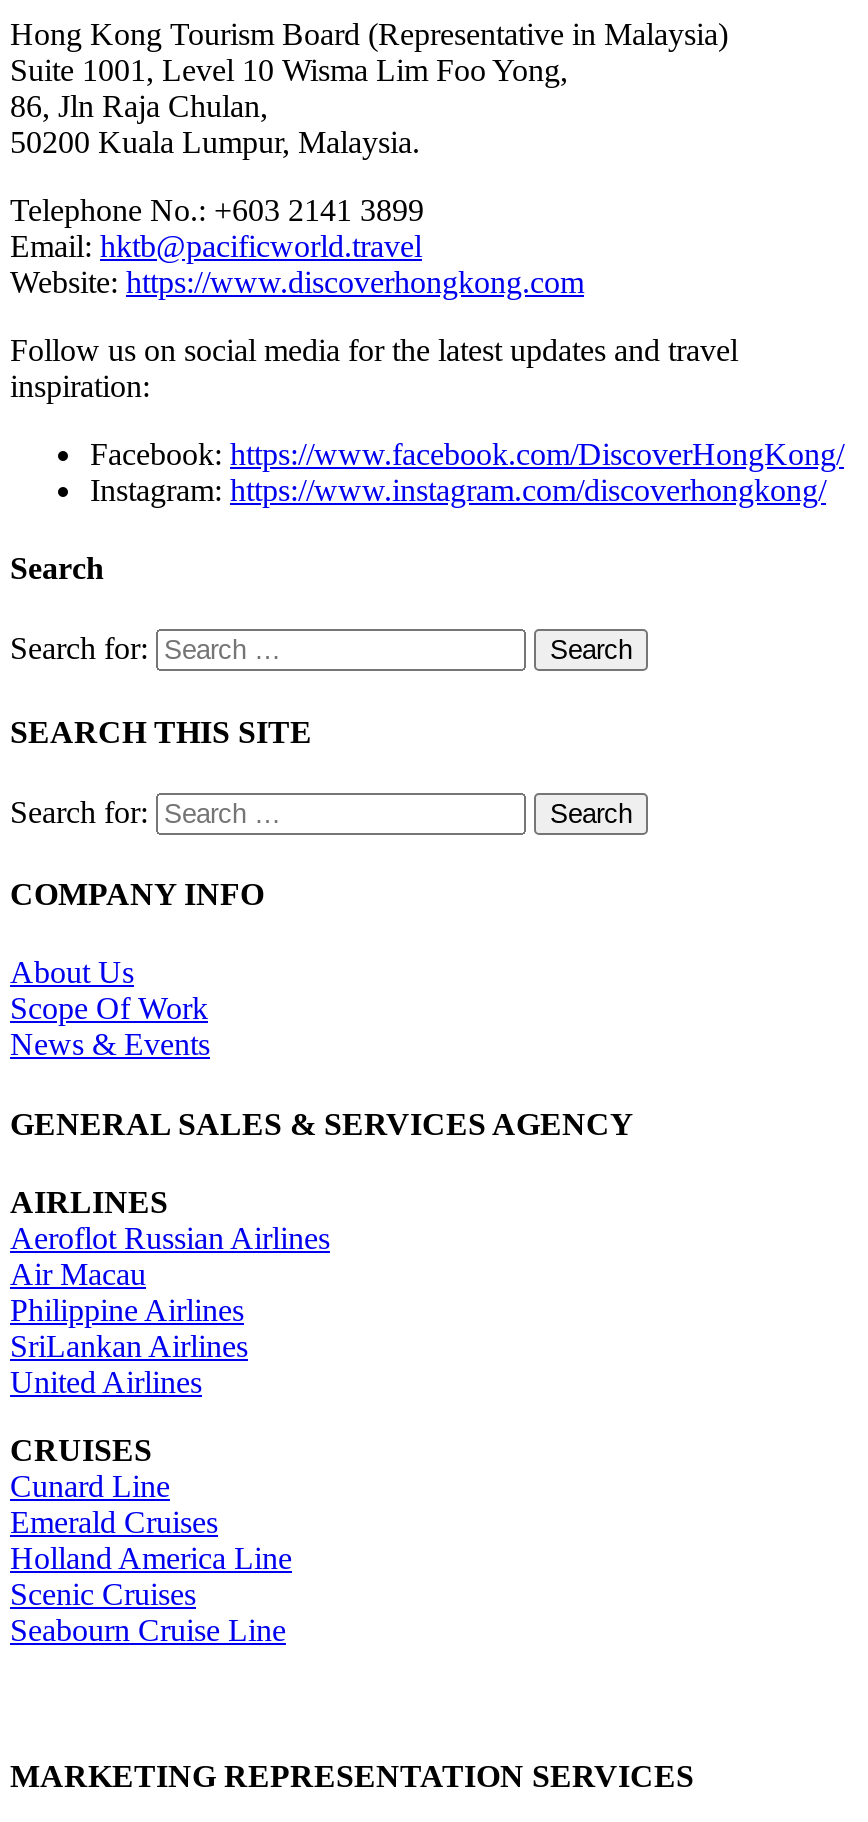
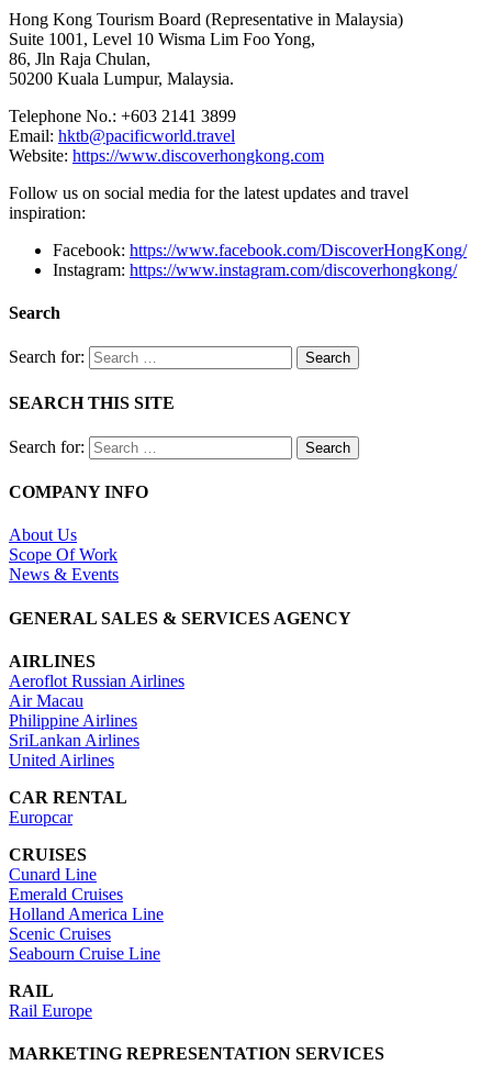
+ CAR RENTAL
+ Europcar

+ RAIL
+ Rail Europe
